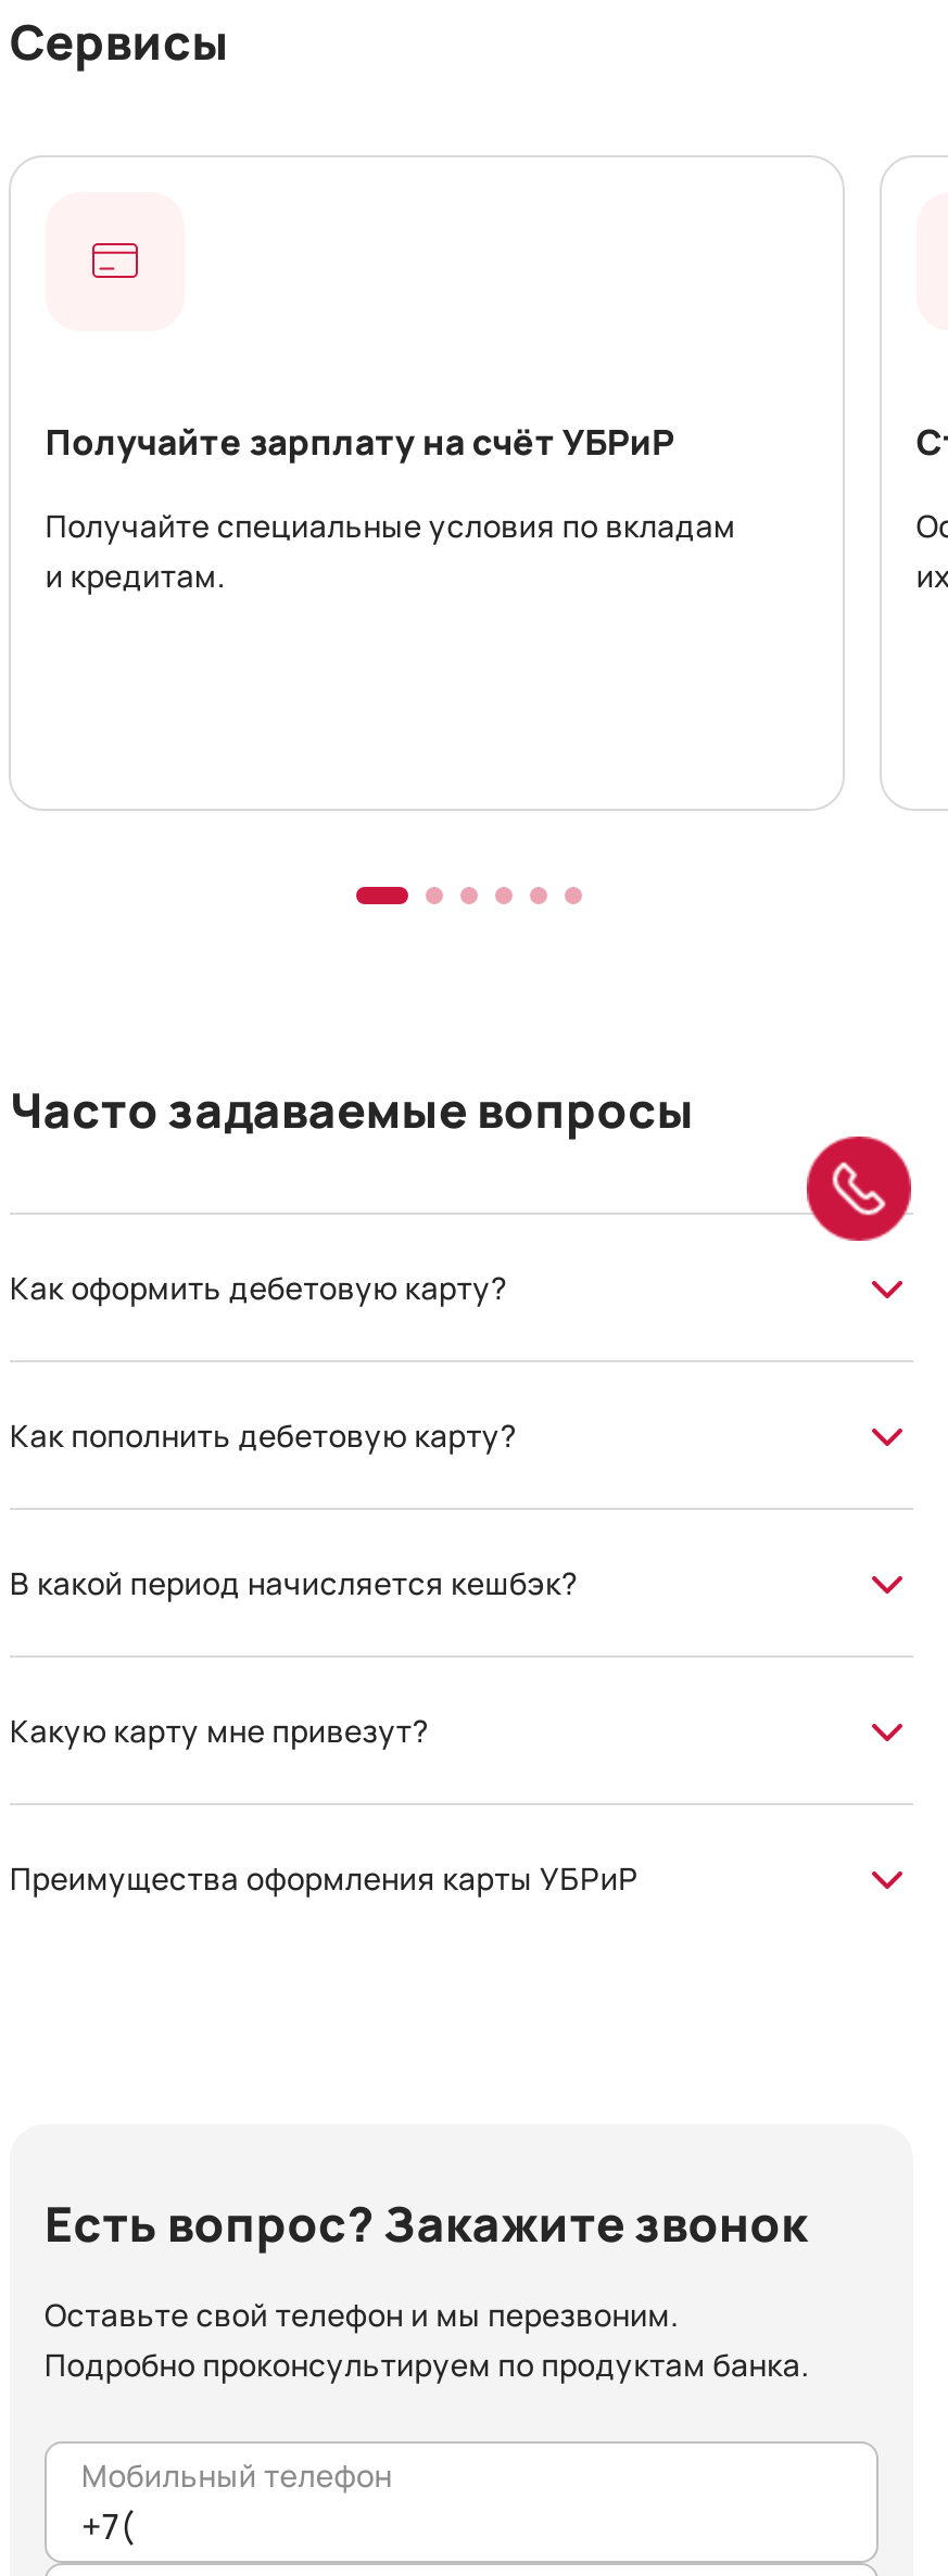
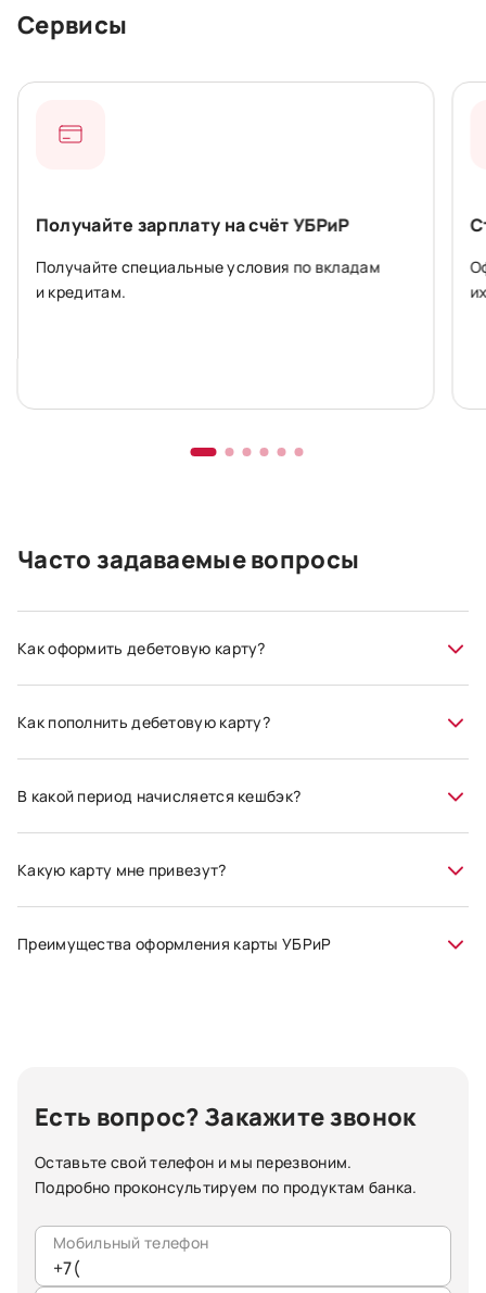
- [image]
